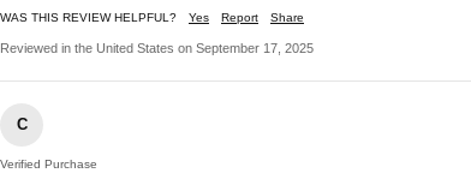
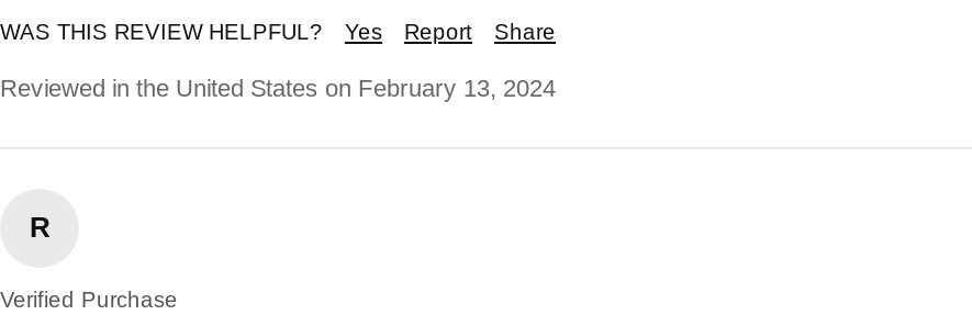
- Reviewed in the United States on September 17, 2025
+ Reviewed in the United States on February 13, 2024

- C
+ R
